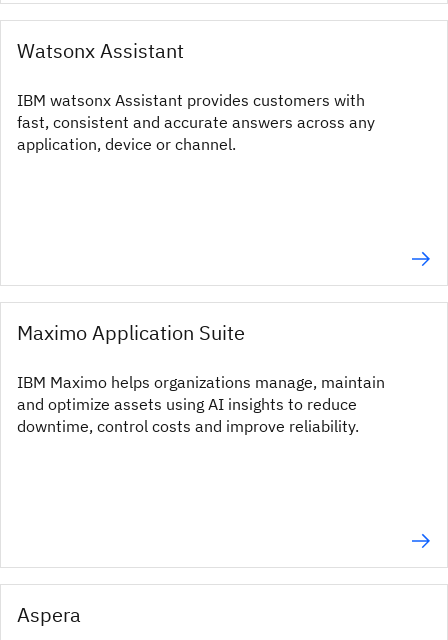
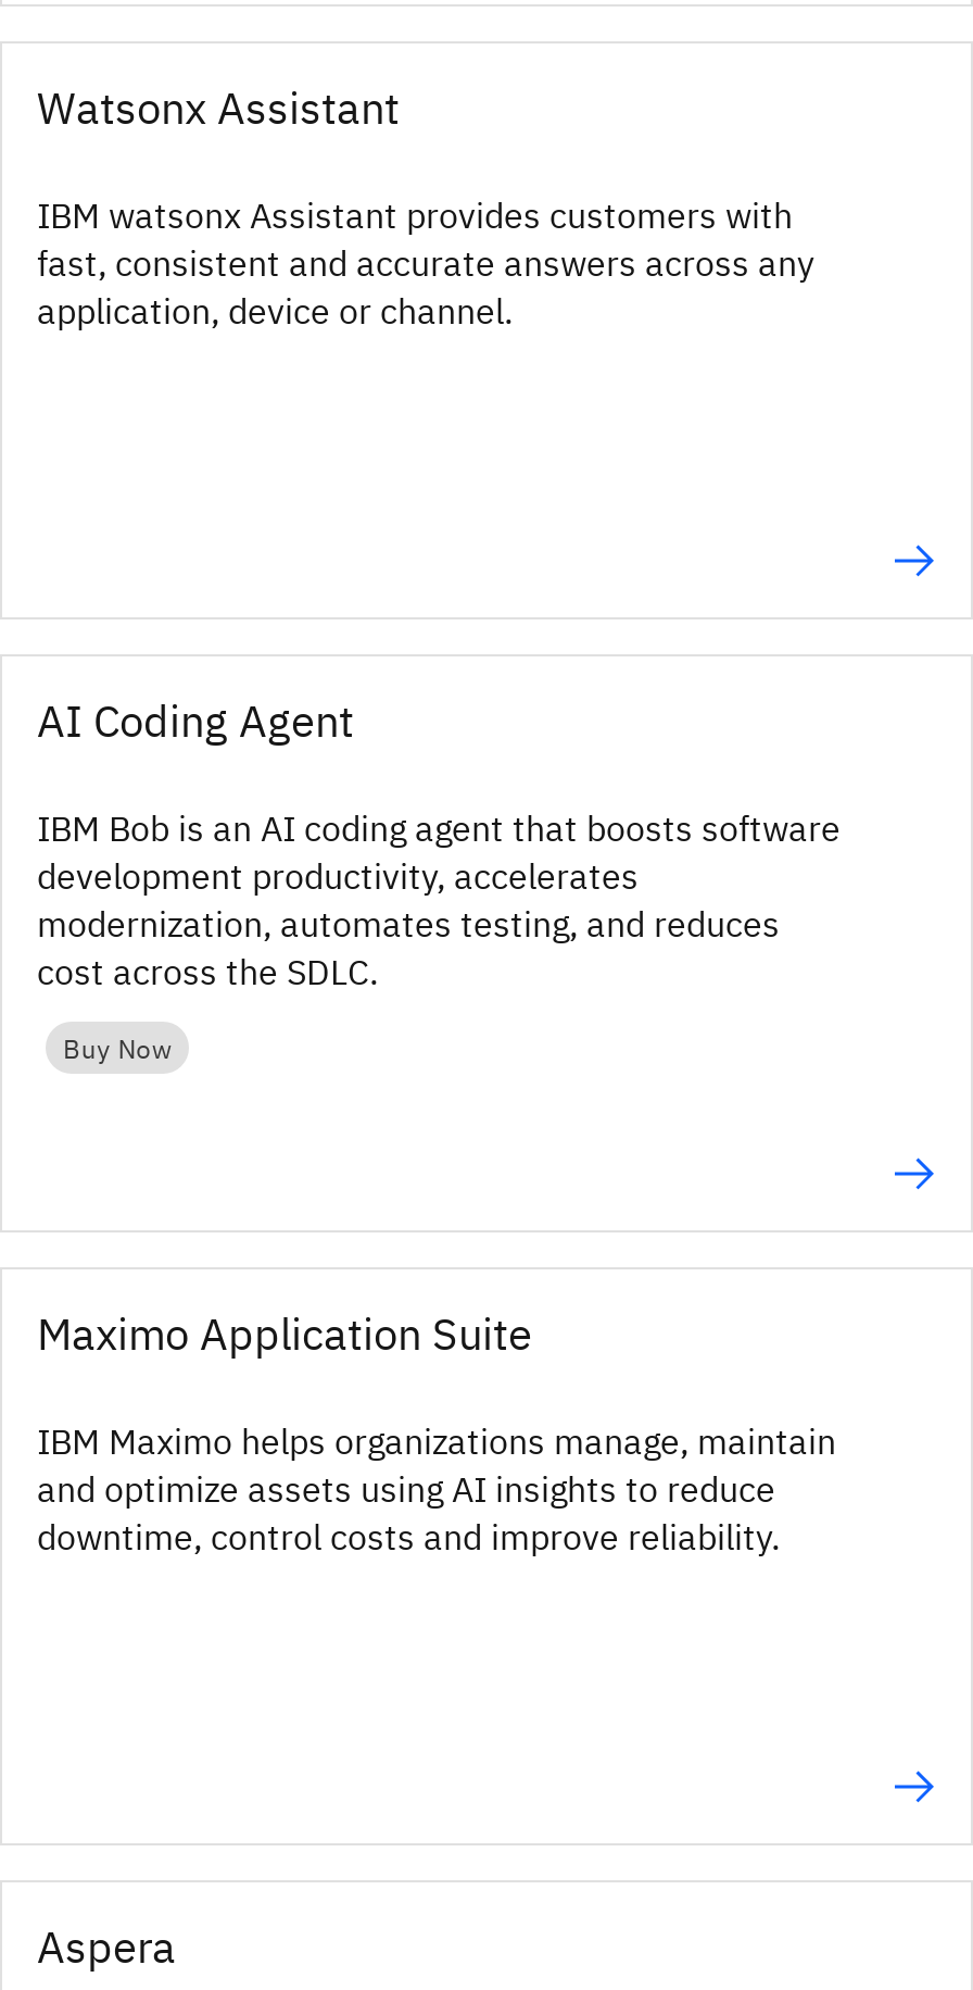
+ AI Coding Agent
+ IBM Bob is an AI coding agent that boosts software
+ development productivity, accelerates
+ modernization, automates testing, and reduces
+ cost across the SDLC.
+ Buy Now
